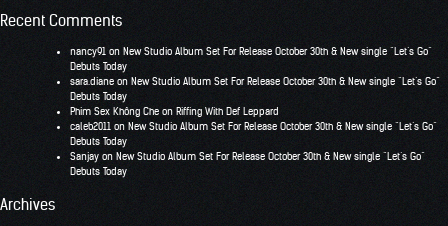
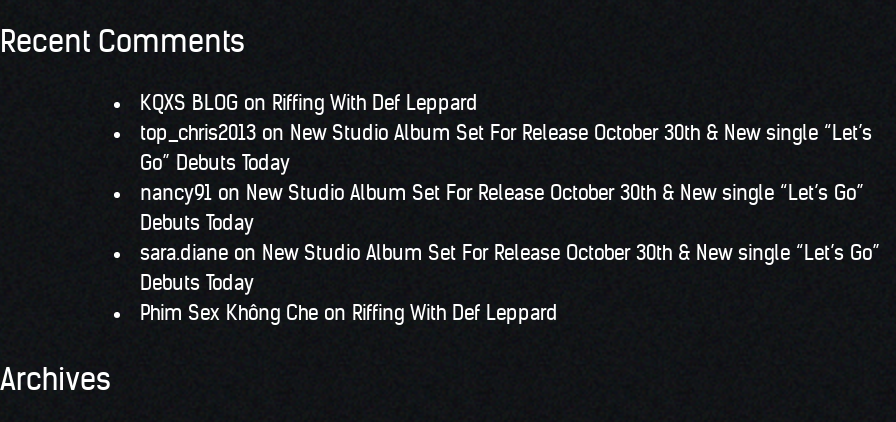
+ KQXS BLOG on Riffing With Def Leppard
+ top_chris2013 on New Studio Album Set For Release October 30th & New single “Let’s
+ Go” Debuts Today

moved down: nancy91 on New Studio Album Set For Release October 30th & New single “Let’s Go” | Debuts Today | sara.diane on New Studio Album Set For Release October 30th & New single “Let’s Go” | Debuts Today | Phim Sex Không Che on Riffing With Def Leppard

- caleb2011 on New Studio Album Set For Release October 30th & New single “Let’s Go”
- Debuts Today
- Sanjay on New Studio Album Set For Release October 30th & New single “Let’s Go”
- Debuts Today
